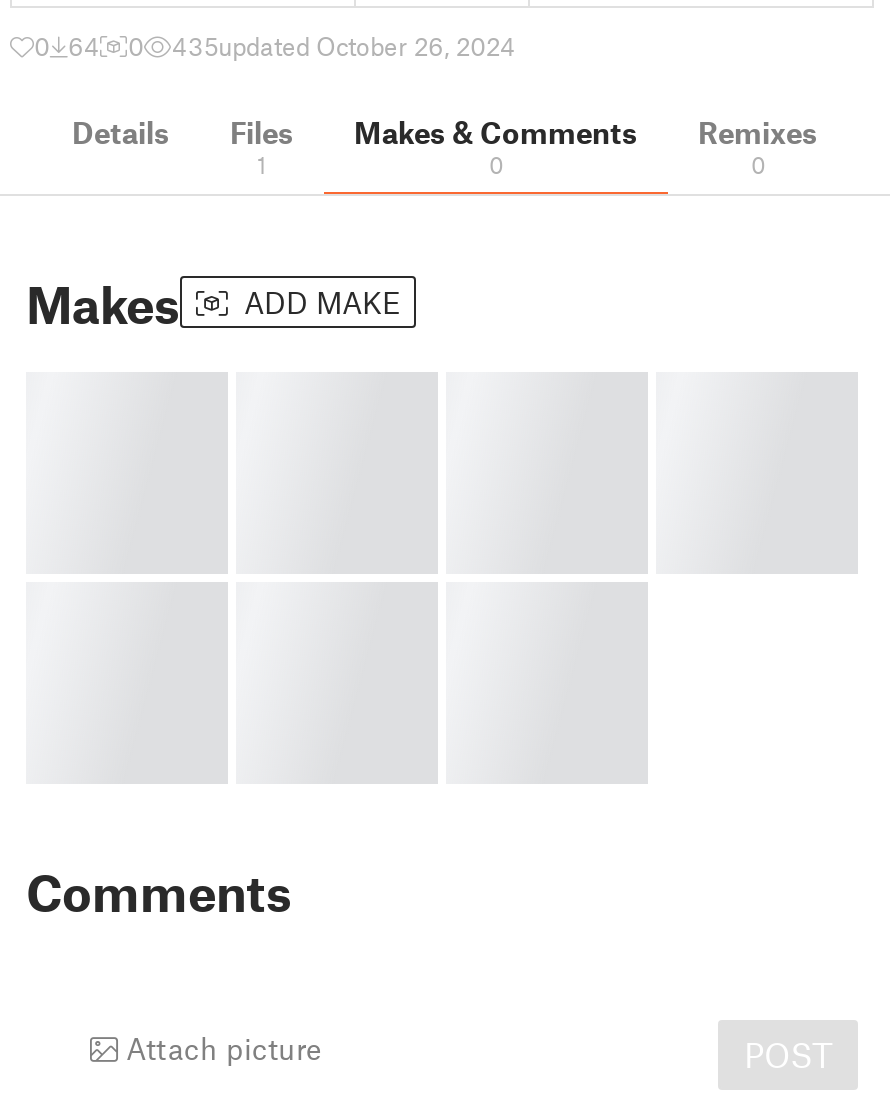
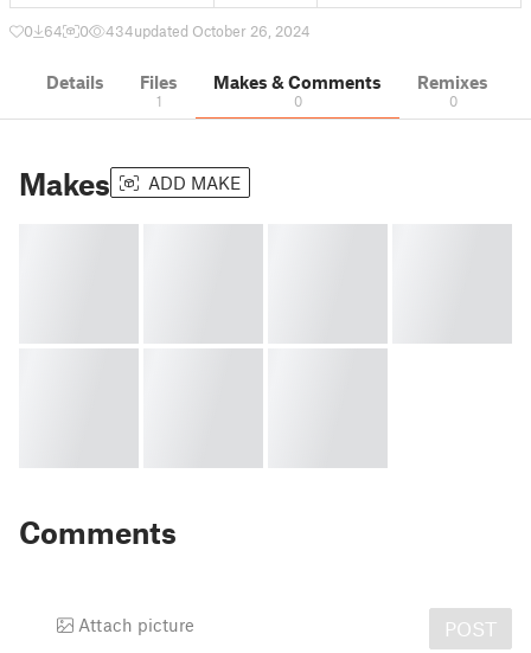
- 435updated October 26, 2024
+ 434updated October 26, 2024
